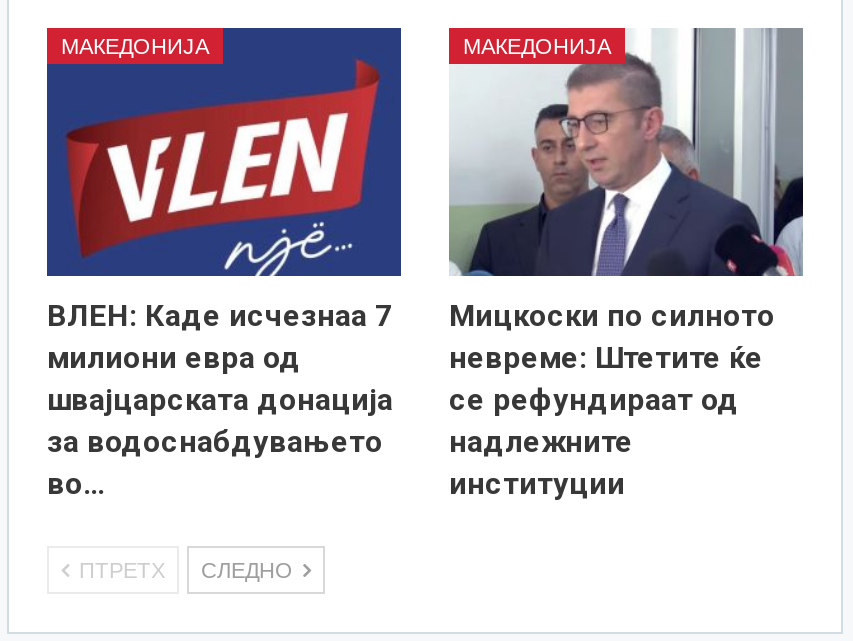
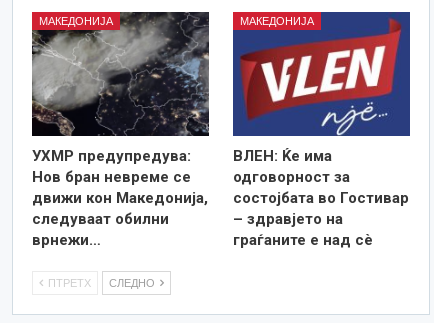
- [image]
- ВЛЕН: Каде исчезнаа 7
- милиони евра од
- швајцарската донација
- за водоснабдувањето
- во…
+ [image]
+ УХМР предупредува:
+ Нов бран невреме се
+ движи кон Македонија,
+ следуваат обилни
+ врнежи…

- [image]
- Мицкоски по силното
- невреме: Штетите ќе
- се рефундираат од
- надлежните
- институции
+ [image]
+ ВЛЕН: Ќе има
+ одговорност за
+ состојбата во Гостивар
+ – здравјето на
+ граѓаните е над сè
